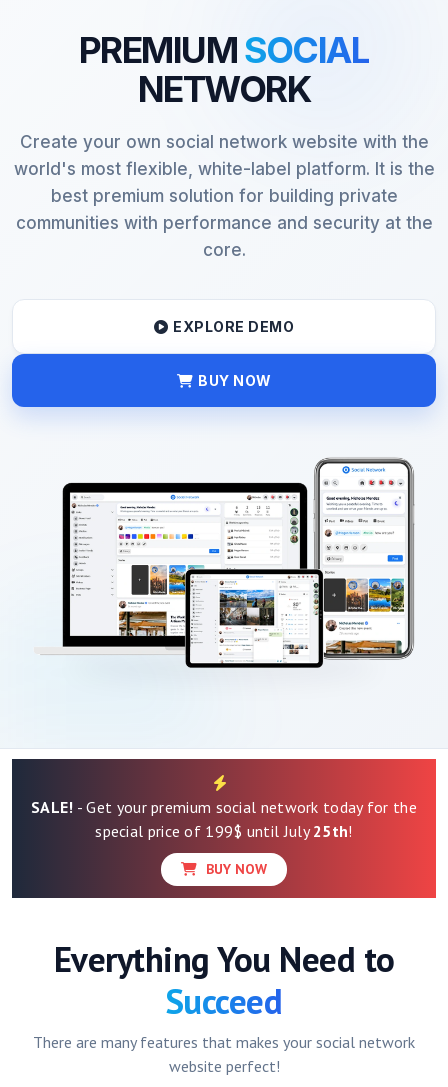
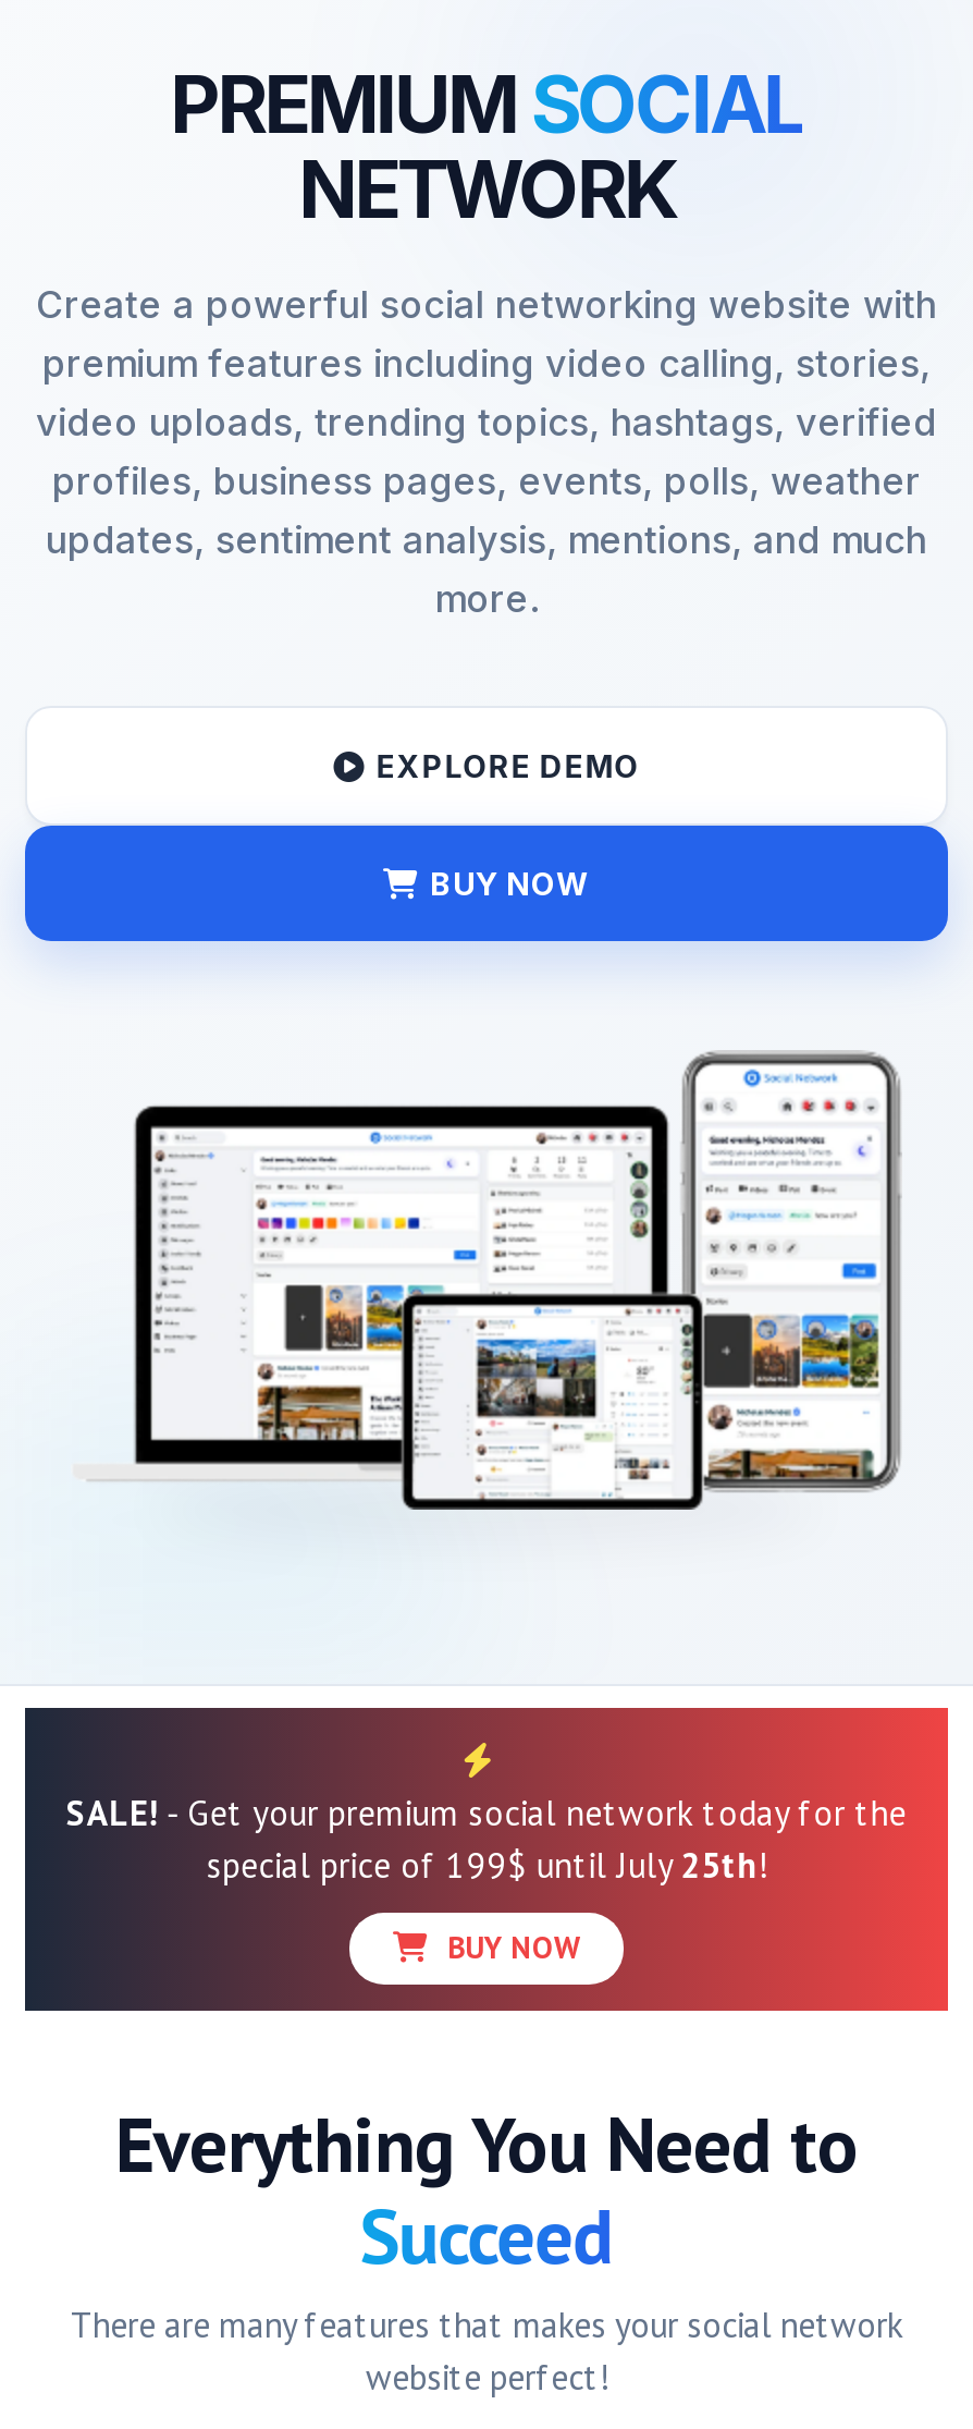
- Create your own social network website with the
- world's most flexible, white-label platform. It is the
- best premium solution for building private
- communities with performance and security at the
- core.
+ Create a powerful social networking website with
+ premium features including video calling, stories,
+ video uploads, trending topics, hashtags, verified
+ profiles, business pages, events, polls, weather
+ updates, sentiment analysis, mentions, and much
+ more.
